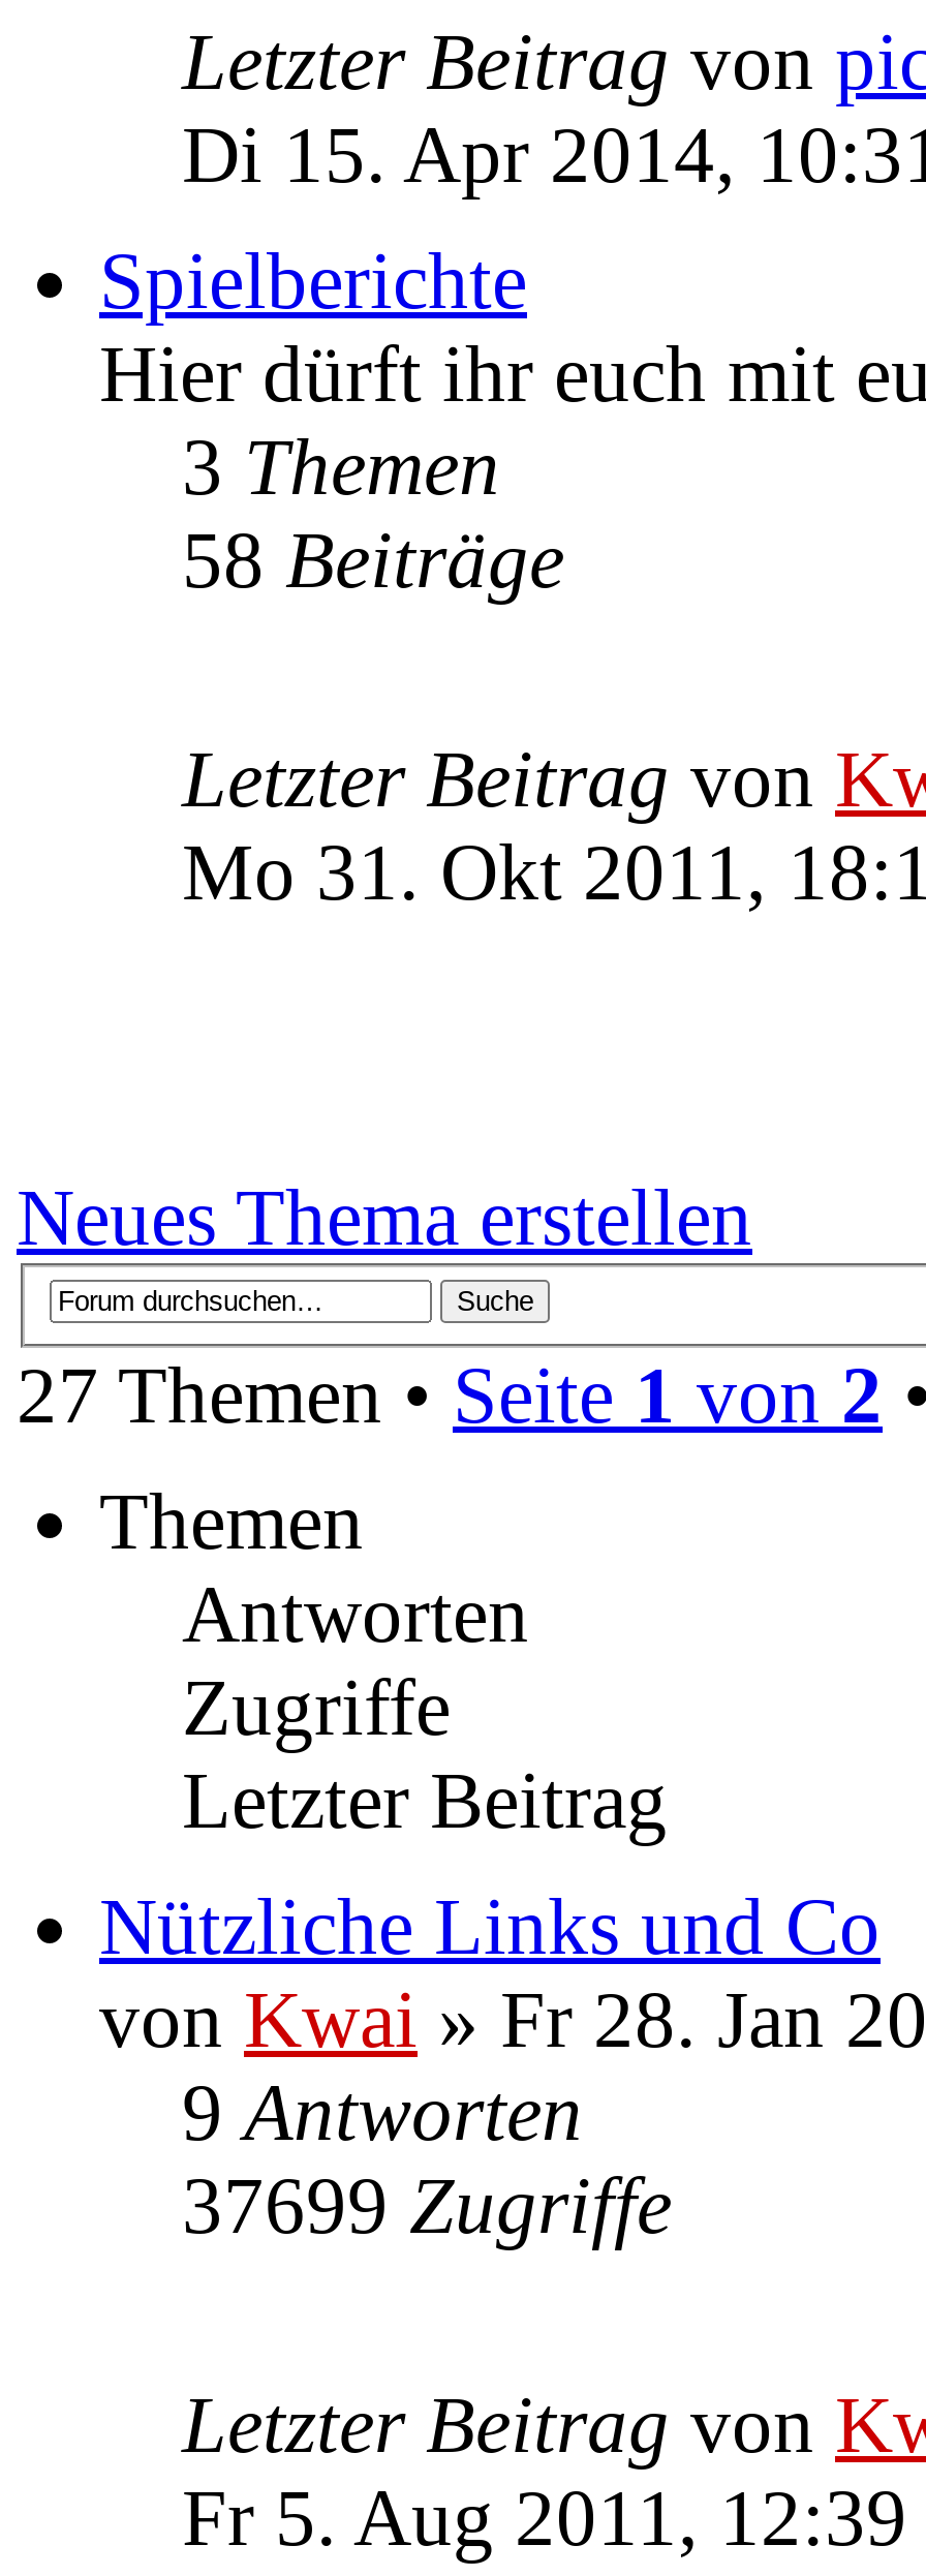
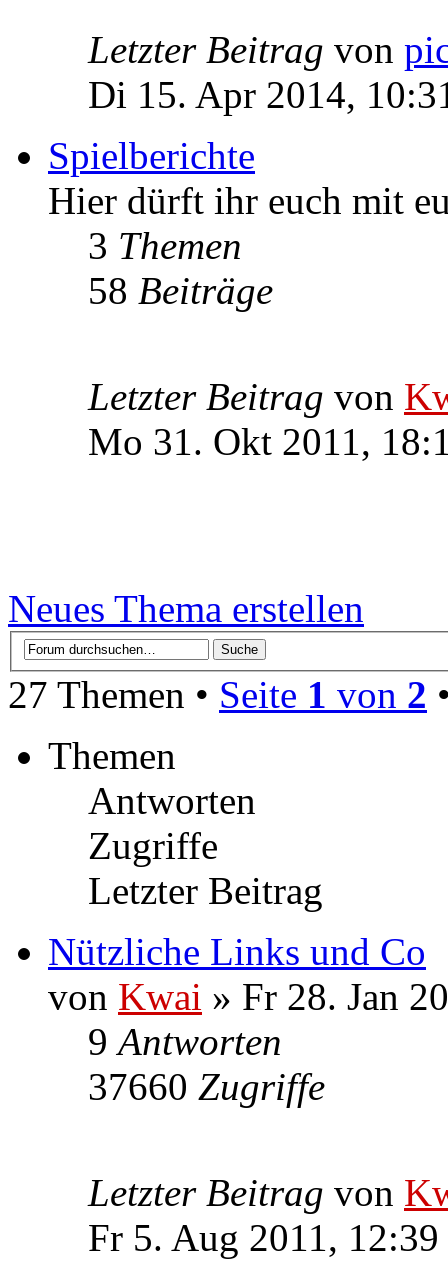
- 37699 Zugriffe
+ 37660 Zugriffe
